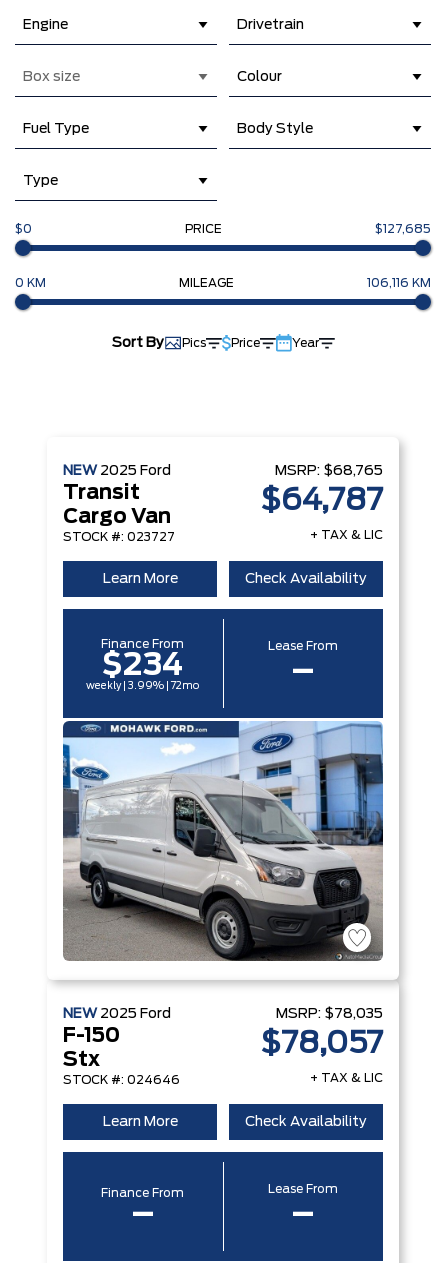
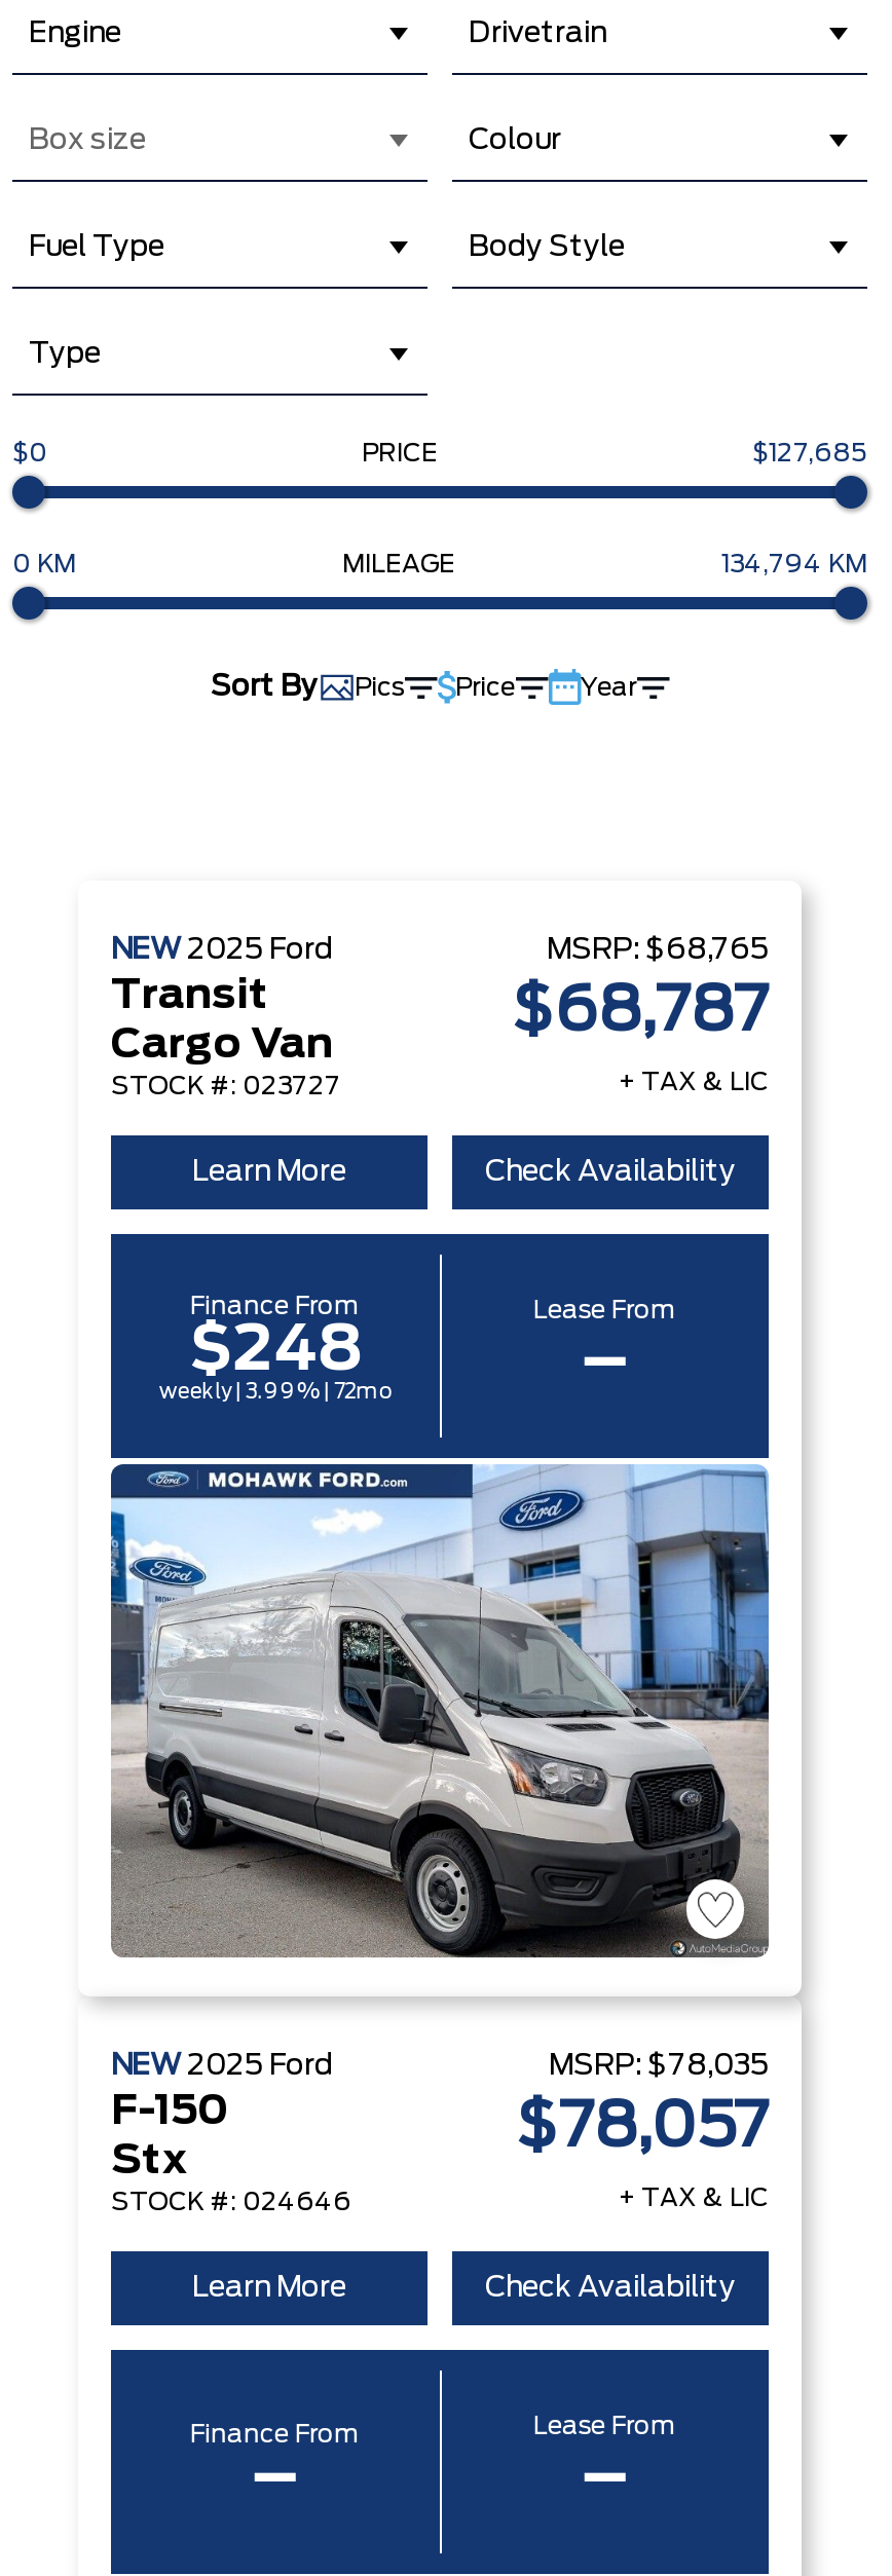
- 106,116 KM
+ 134,794 KM

- $64,787
+ $68,787

- $234
+ $248
